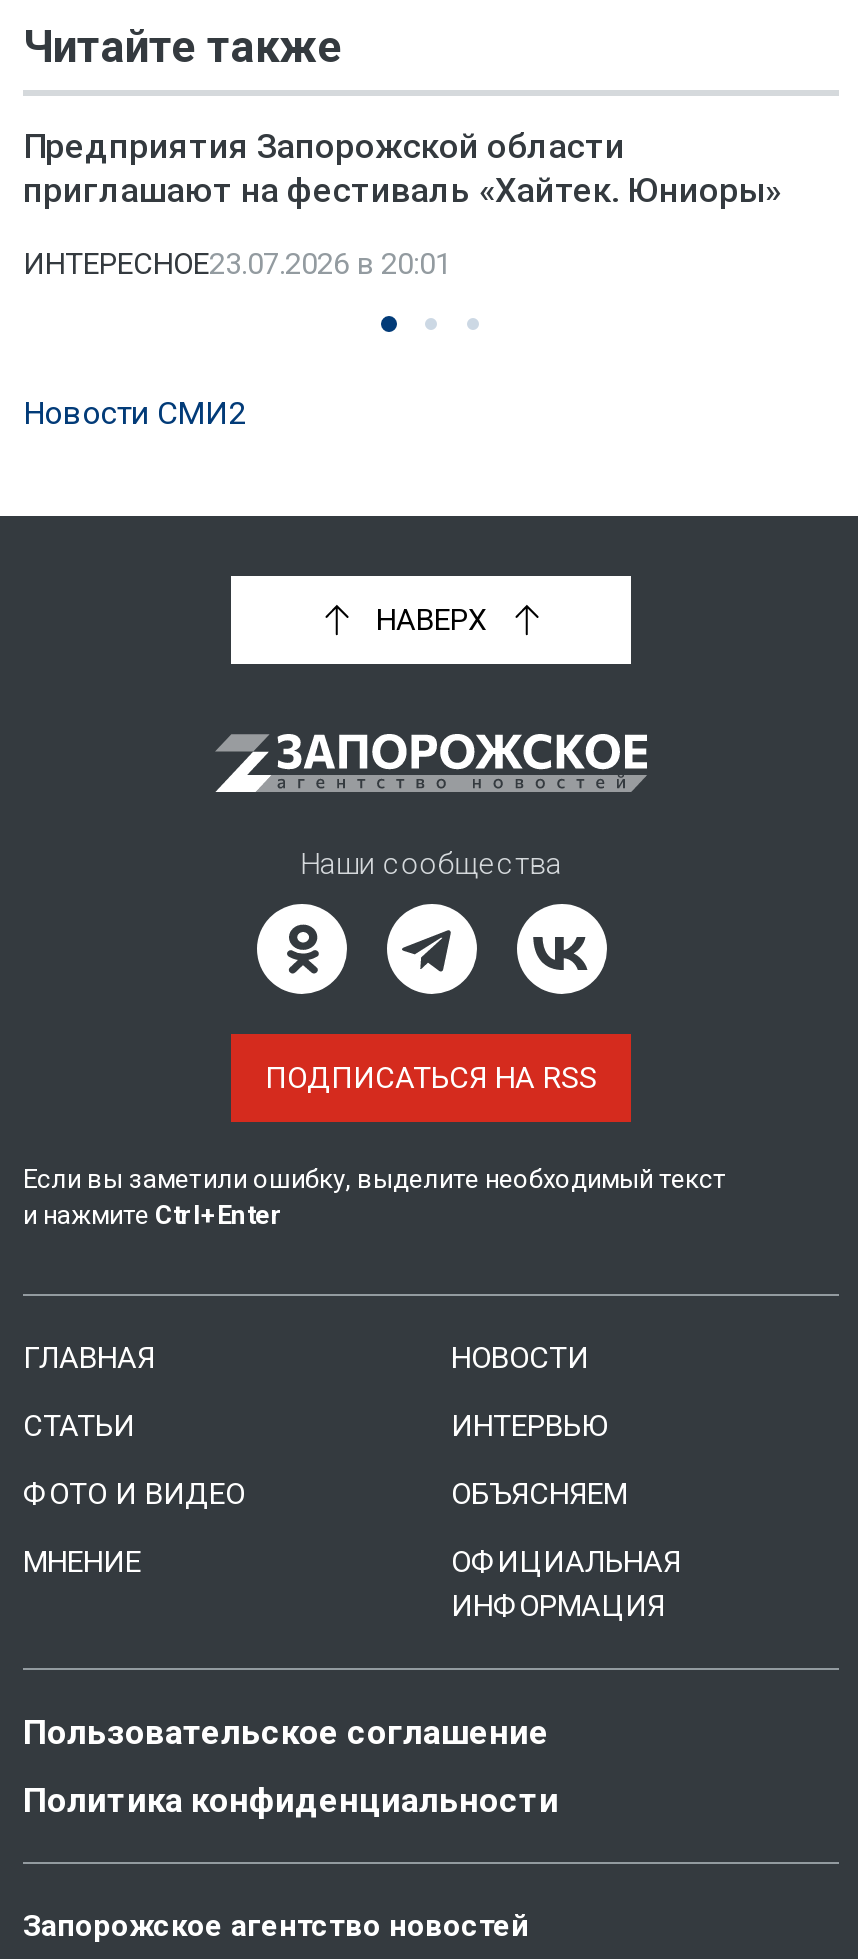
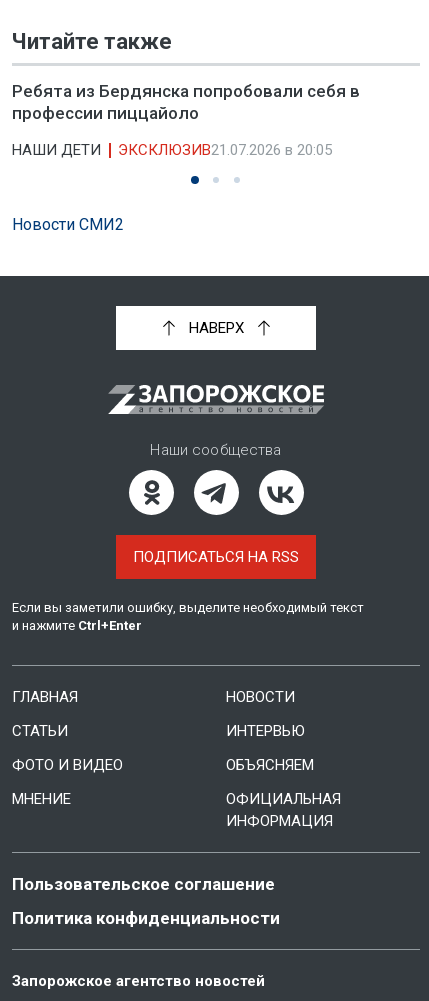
- Предприятия Запорожской области
- приглашают на фестиваль «Хайтек. Юниоры»
+ Ребята из Бердянска попробовали себя в
+ профессии пиццайоло

- ИНТЕРЕСНОЕ23.07.2026 в 20:01
+ НАШИ ДЕТИ
+ ЭКСКЛЮЗИВ21.07.2026 в 20:05
